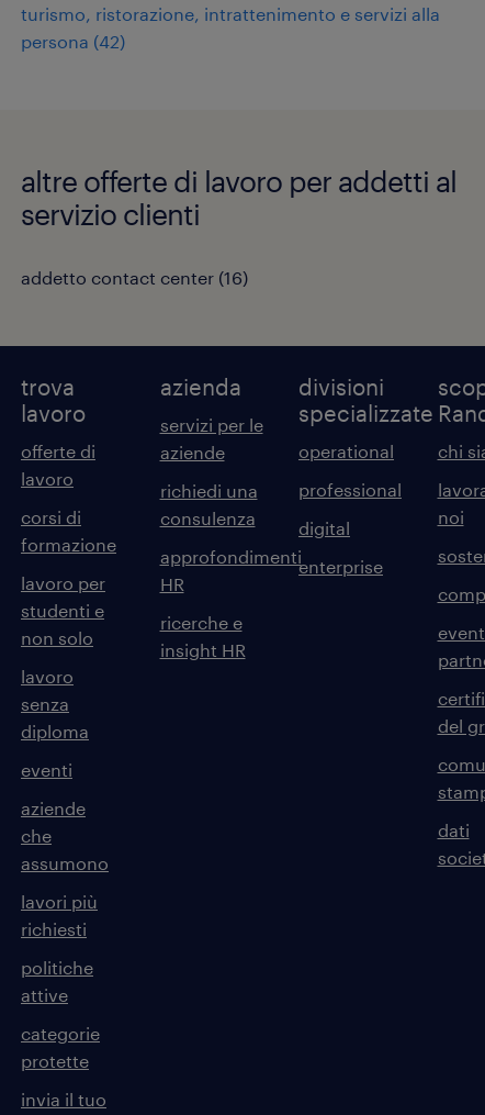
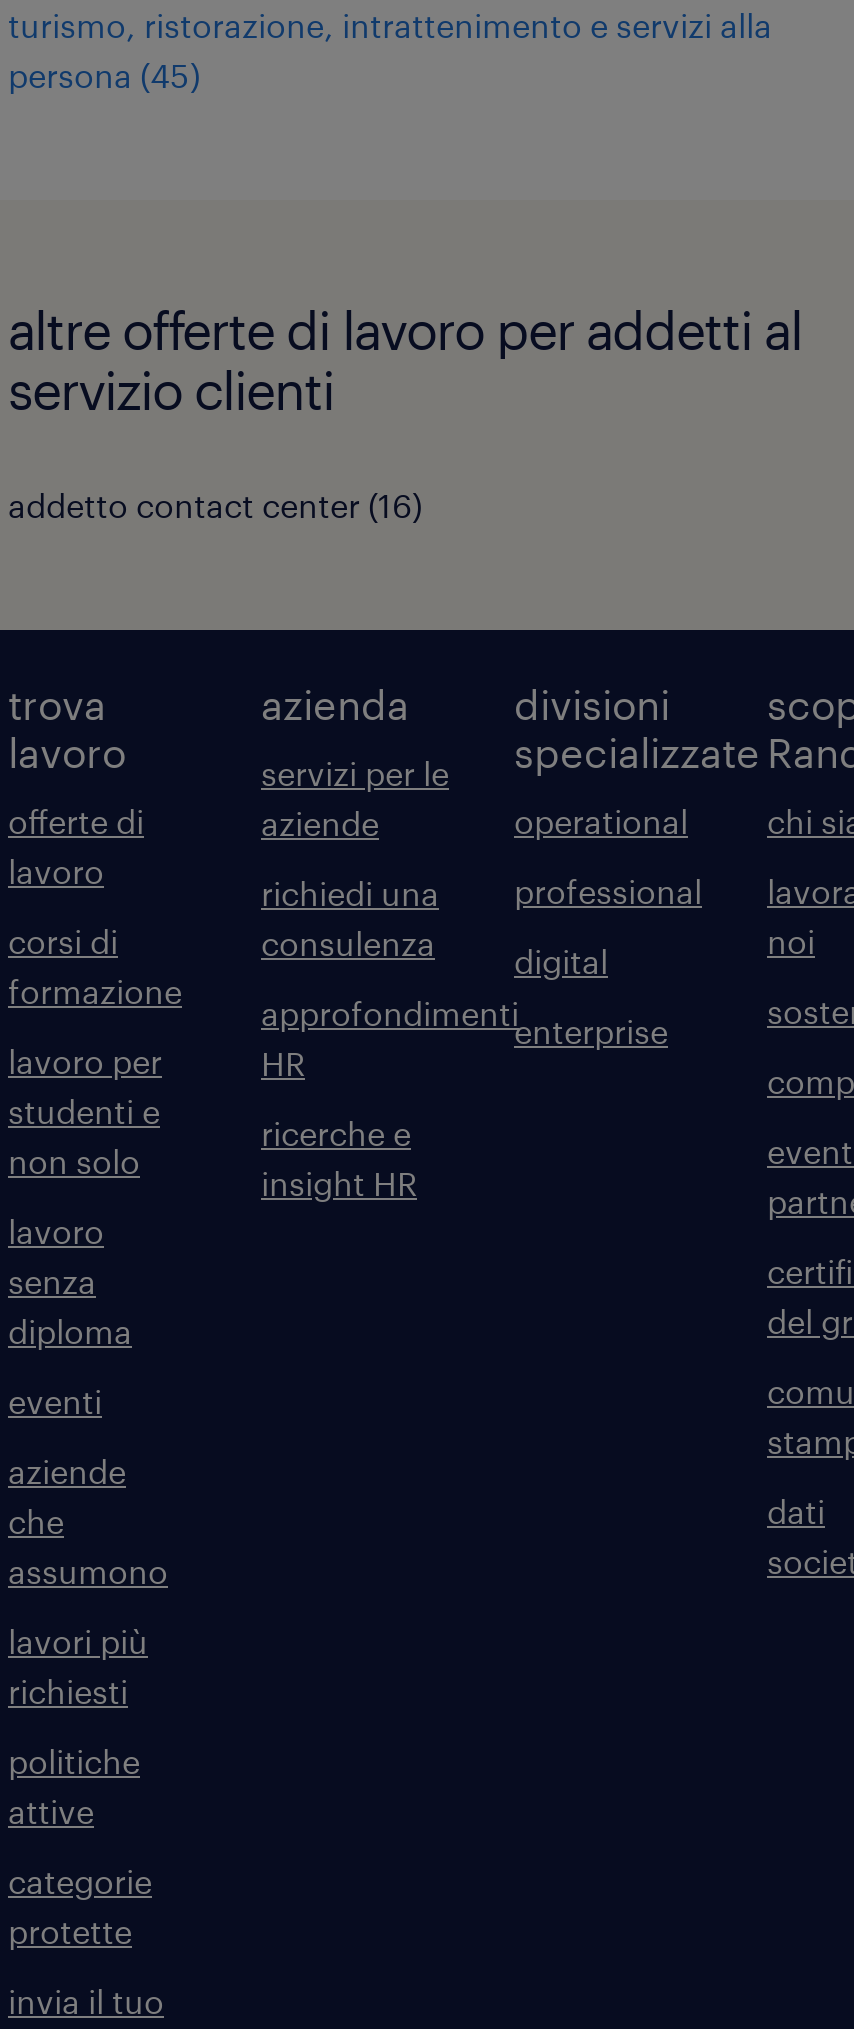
- persona (42)
+ persona (45)
